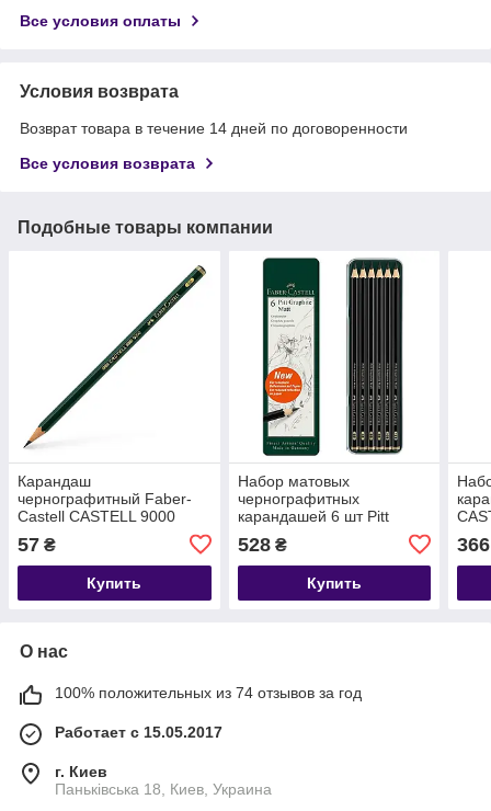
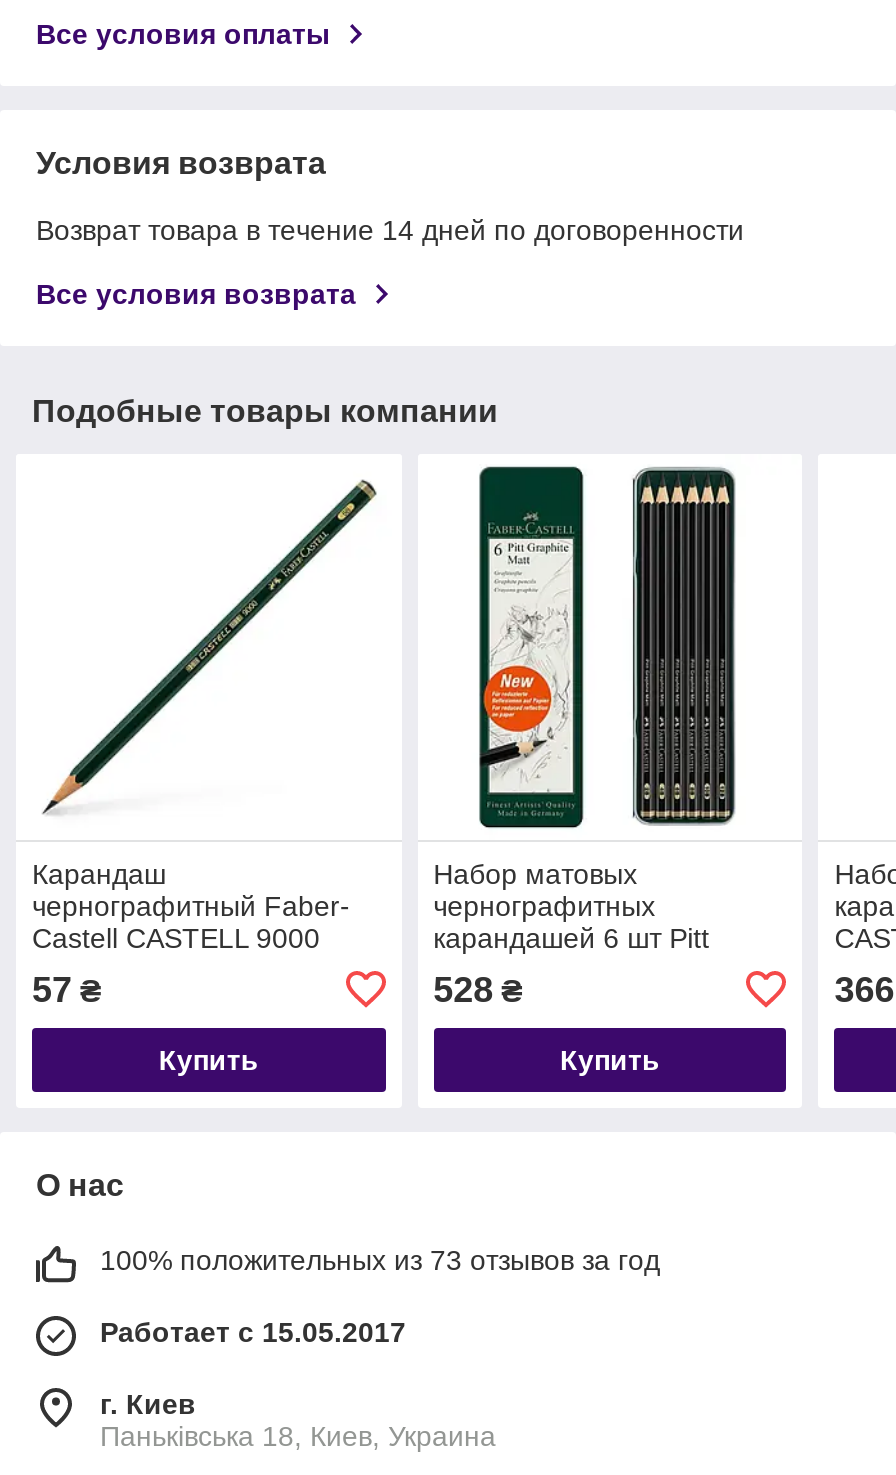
- 100% положительных из 74 отзывов за год
+ 100% положительных из 73 отзывов за год
